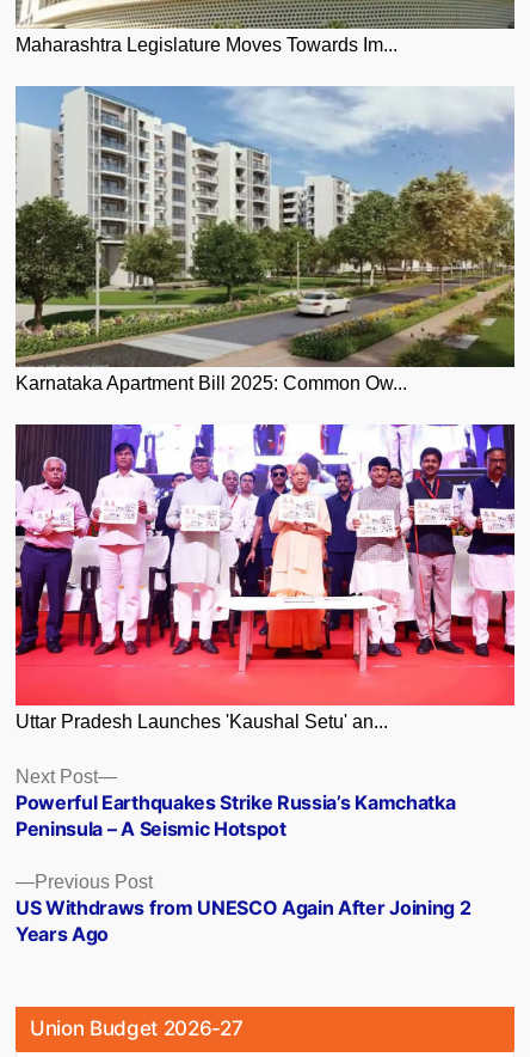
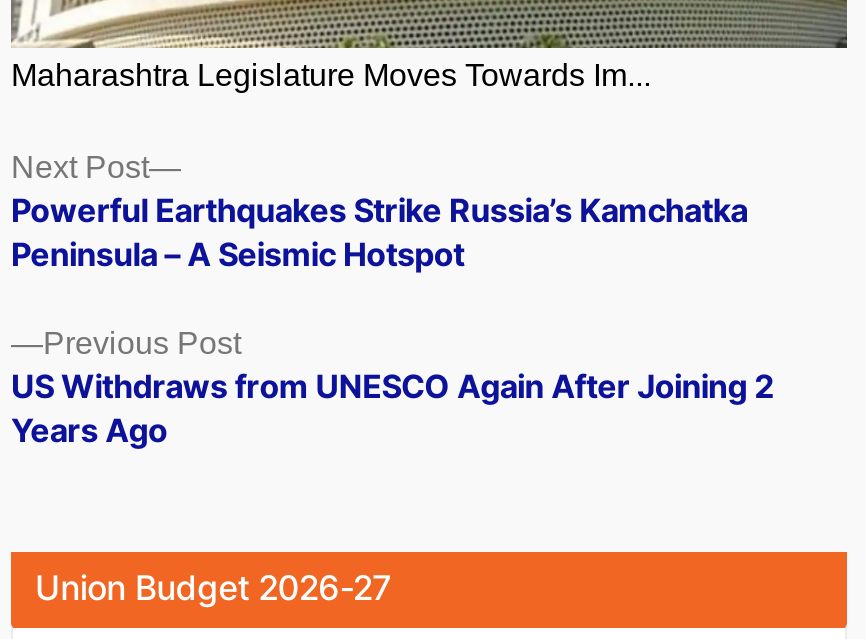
- [image]
- Karnataka Apartment Bill 2025: Common Ow...

- [image]
- Uttar Pradesh Launches 'Kaushal Setu' an...
